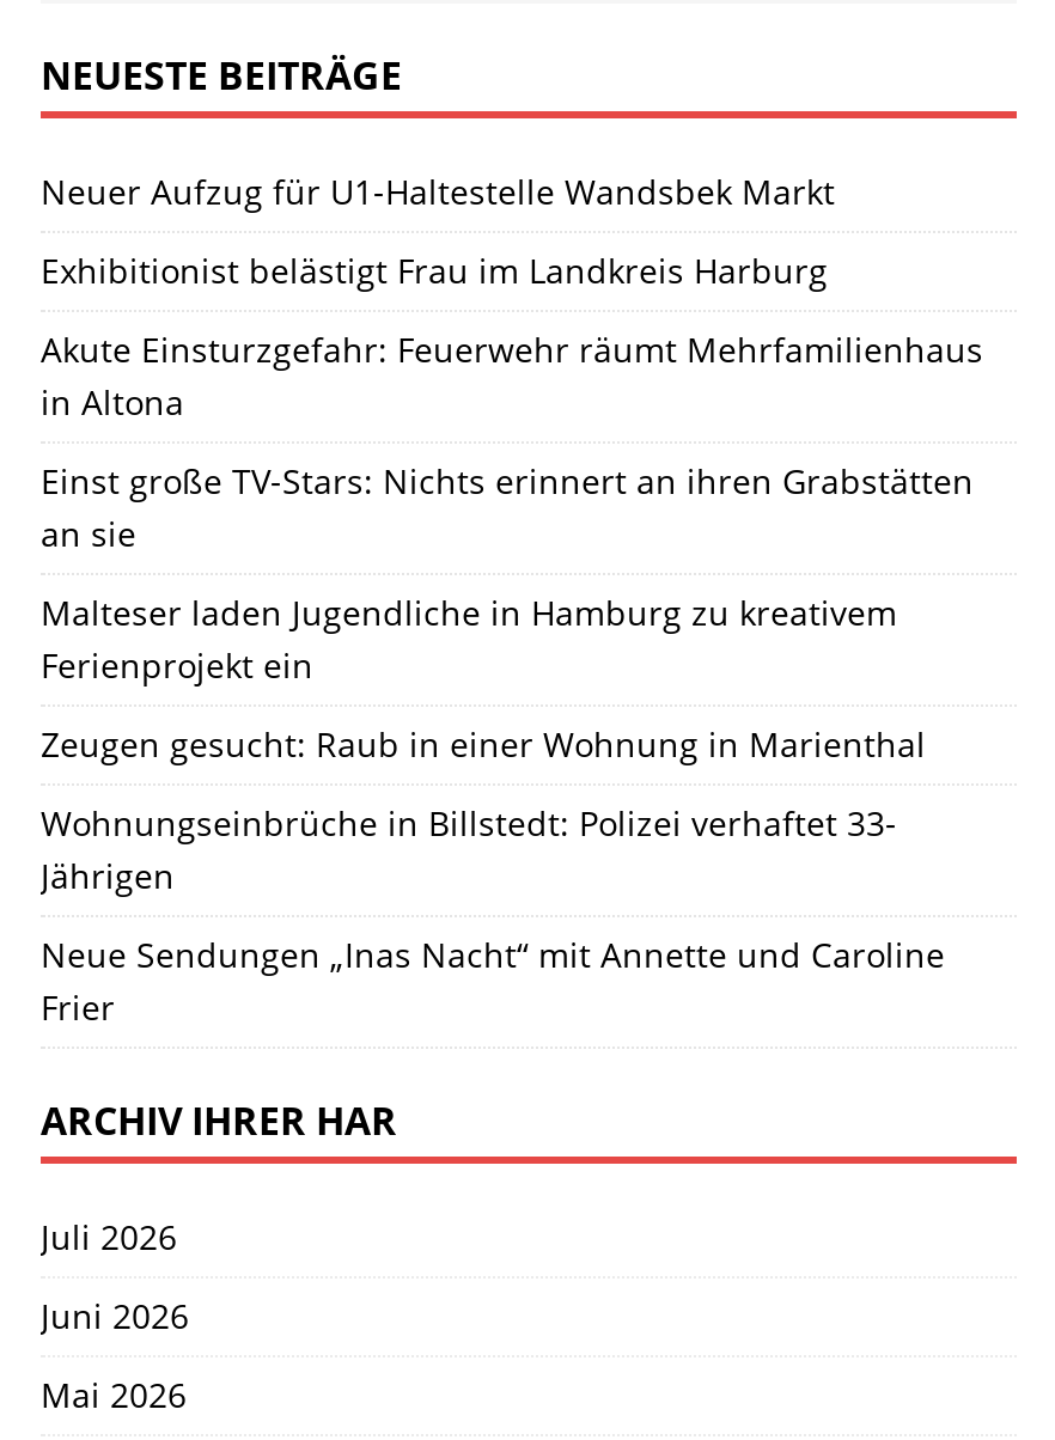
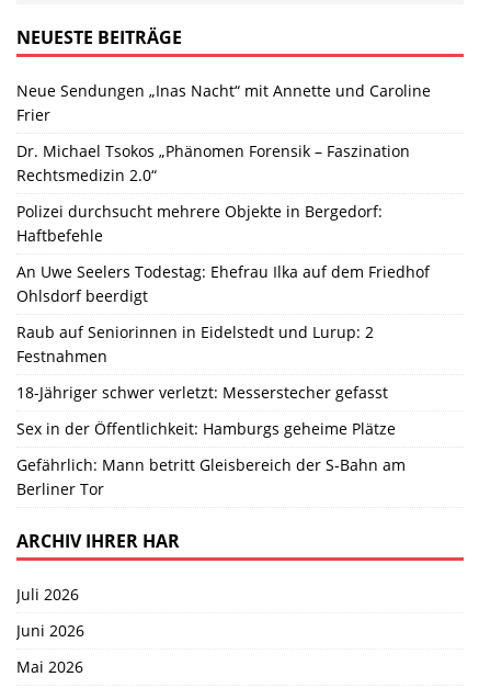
- Neuer Aufzug für U1-Haltestelle Wandsbek Markt
- Exhibitionist belästigt Frau im Landkreis Harburg
- Akute Einsturzgefahr: Feuerwehr räumt Mehrfamilienhaus
- in Altona
- Einst große TV-Stars: Nichts erinnert an ihren Grabstätten
- an sie
- Malteser laden Jugendliche in Hamburg zu kreativem
- Ferienprojekt ein
- Zeugen gesucht: Raub in einer Wohnung in Marienthal
- Wohnungseinbrüche in Billstedt: Polizei verhaftet 33-
- Jährigen

moved up: Neue Sendungen „Inas Nacht“ mit Annette und Caroline | Frier

+ Dr. Michael Tsokos „Phänomen Forensik – Faszination
+ Rechtsmedizin 2.0“
+ Polizei durchsucht mehrere Objekte in Bergedorf:
+ Haftbefehle
+ An Uwe Seelers Todestag: Ehefrau Ilka auf dem Friedhof
+ Ohlsdorf beerdigt
+ Raub auf Seniorinnen in Eidelstedt und Lurup: 2
+ Festnahmen
+ 18-Jähriger schwer verletzt: Messerstecher gefasst
+ Sex in der Öffentlichkeit: Hamburgs geheime Plätze
+ Gefährlich: Mann betritt Gleisbereich der S-Bahn am
+ Berliner Tor
